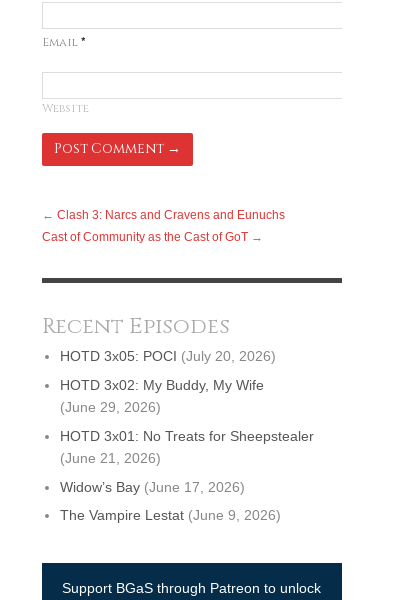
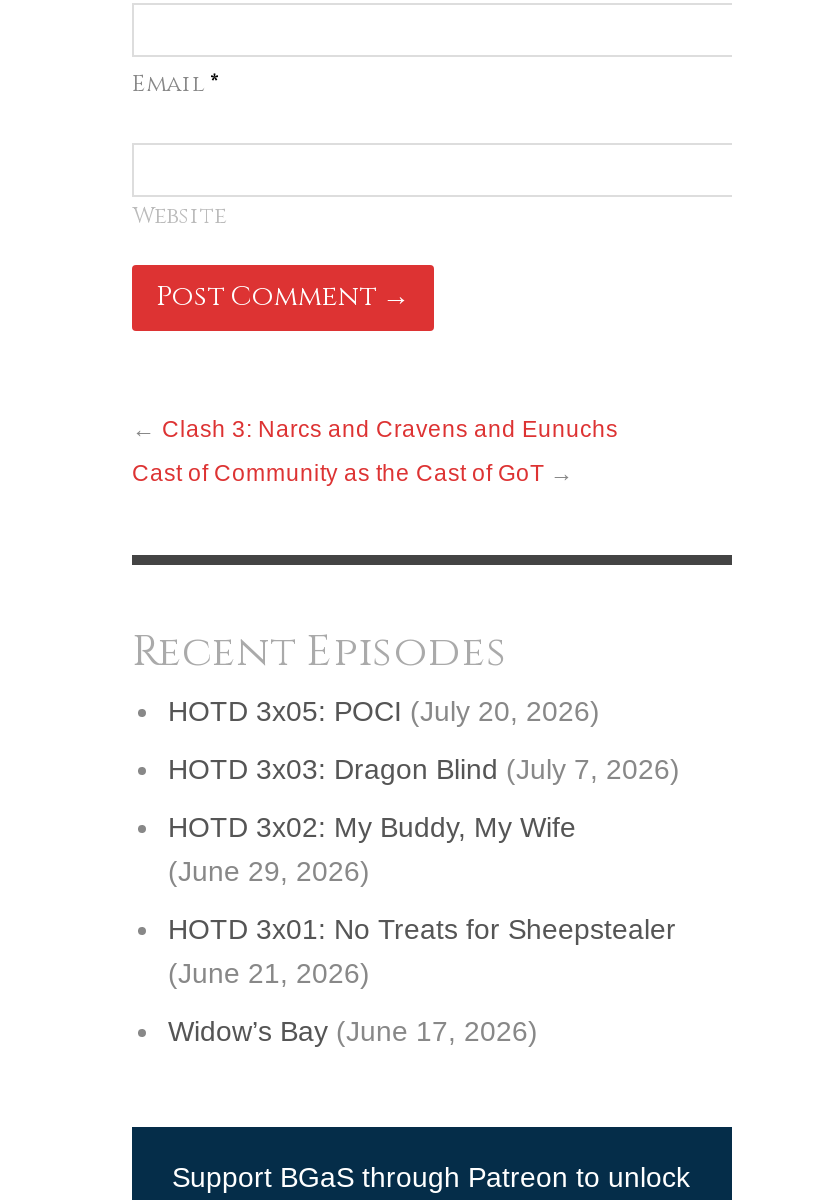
+ HOTD 3x03: Dragon Blind (July 7, 2026)

moved down: HOTD 3x02: My Buddy, My Wife | (June 29, 2026) | HOTD 3x01: No Treats for Sheepstealer | (June 21, 2026) | Widow’s Bay (June 17, 2026)

- The Vampire Lestat (June 9, 2026)
